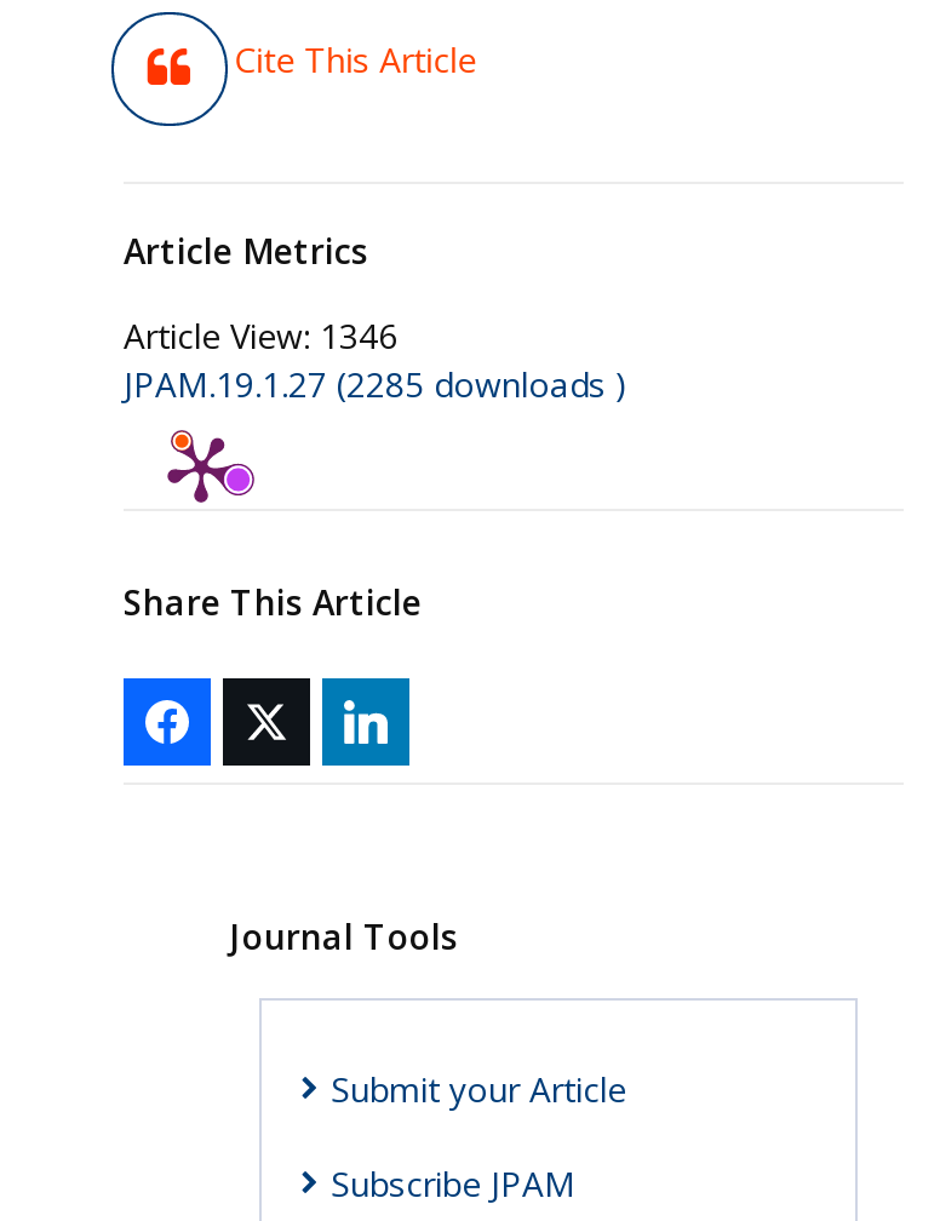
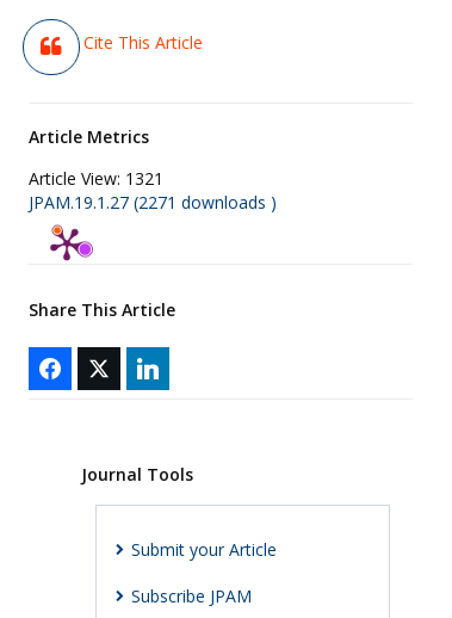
- Article View: 1346
+ Article View: 1321

- JPAM.19.1.27 (2285 downloads )
+ JPAM.19.1.27 (2271 downloads )
